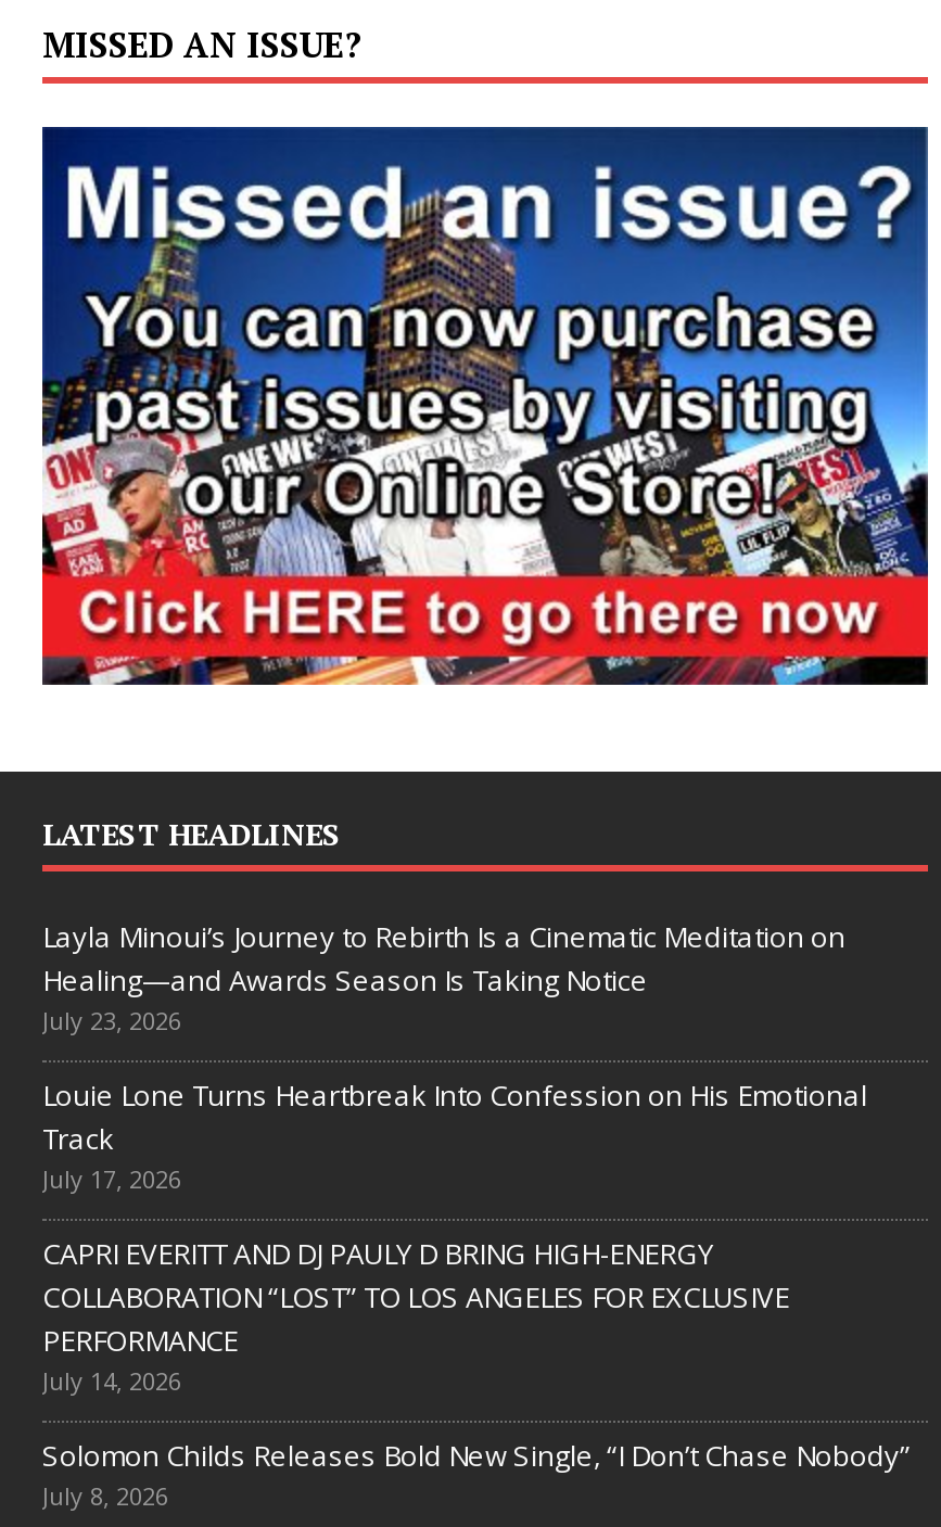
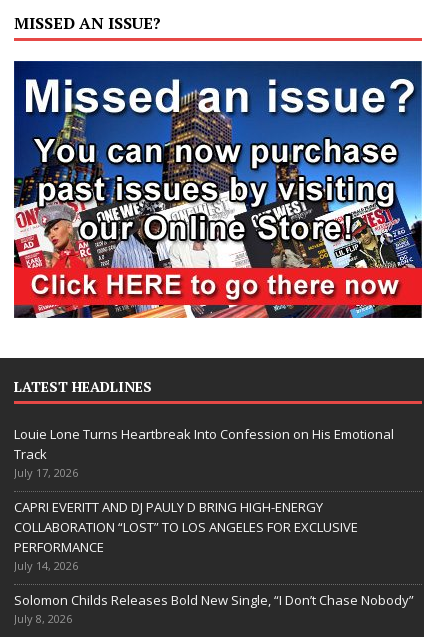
- Layla Minoui’s Journey to Rebirth Is a Cinematic Meditation on
- Healing—and Awards Season Is Taking Notice
- July 23, 2026
